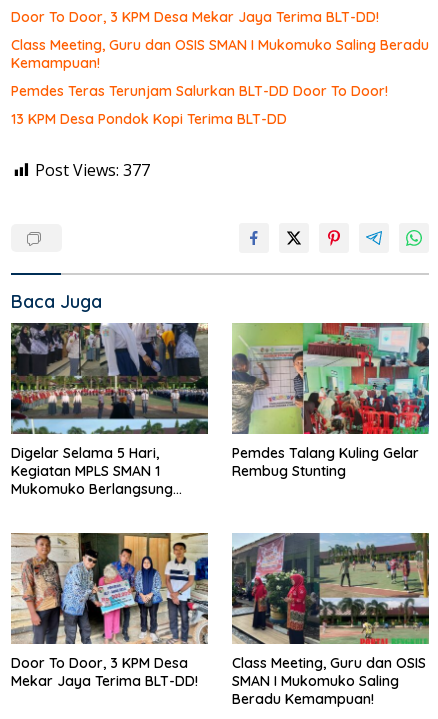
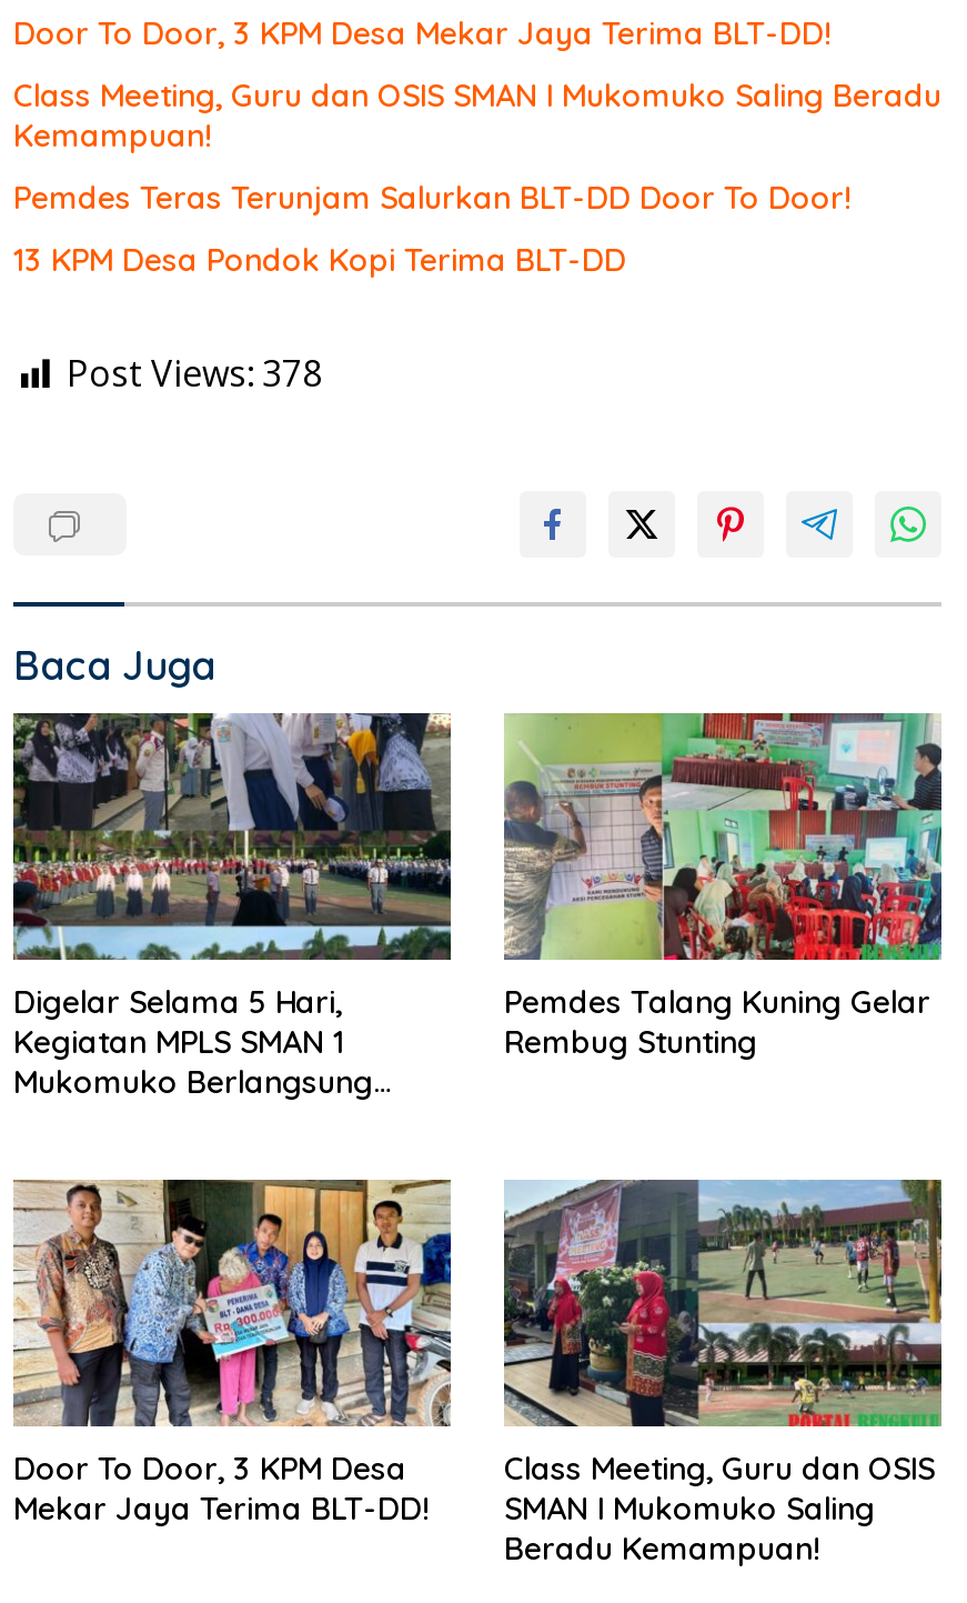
- Post Views: 377
+ Post Views: 378

- Pemdes Talang Kuling Gelar
+ Pemdes Talang Kuning Gelar
